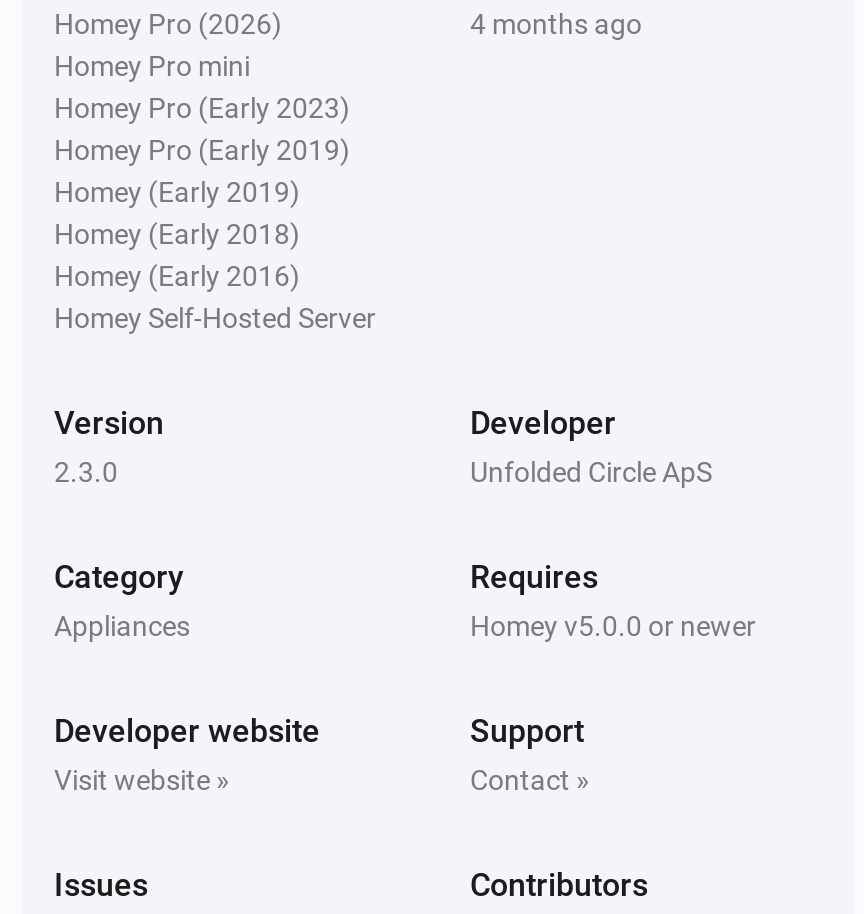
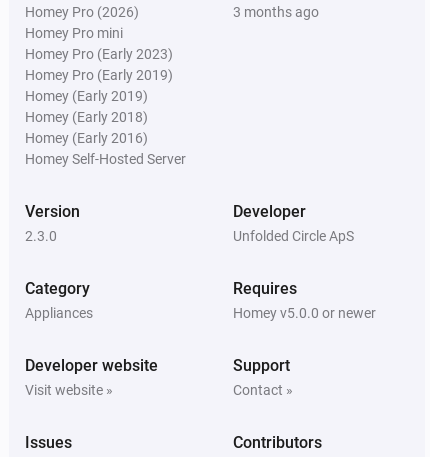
- 4 months ago
+ 3 months ago
